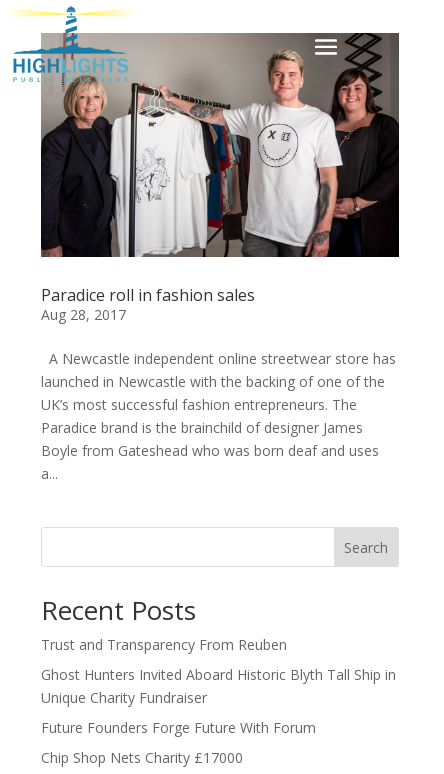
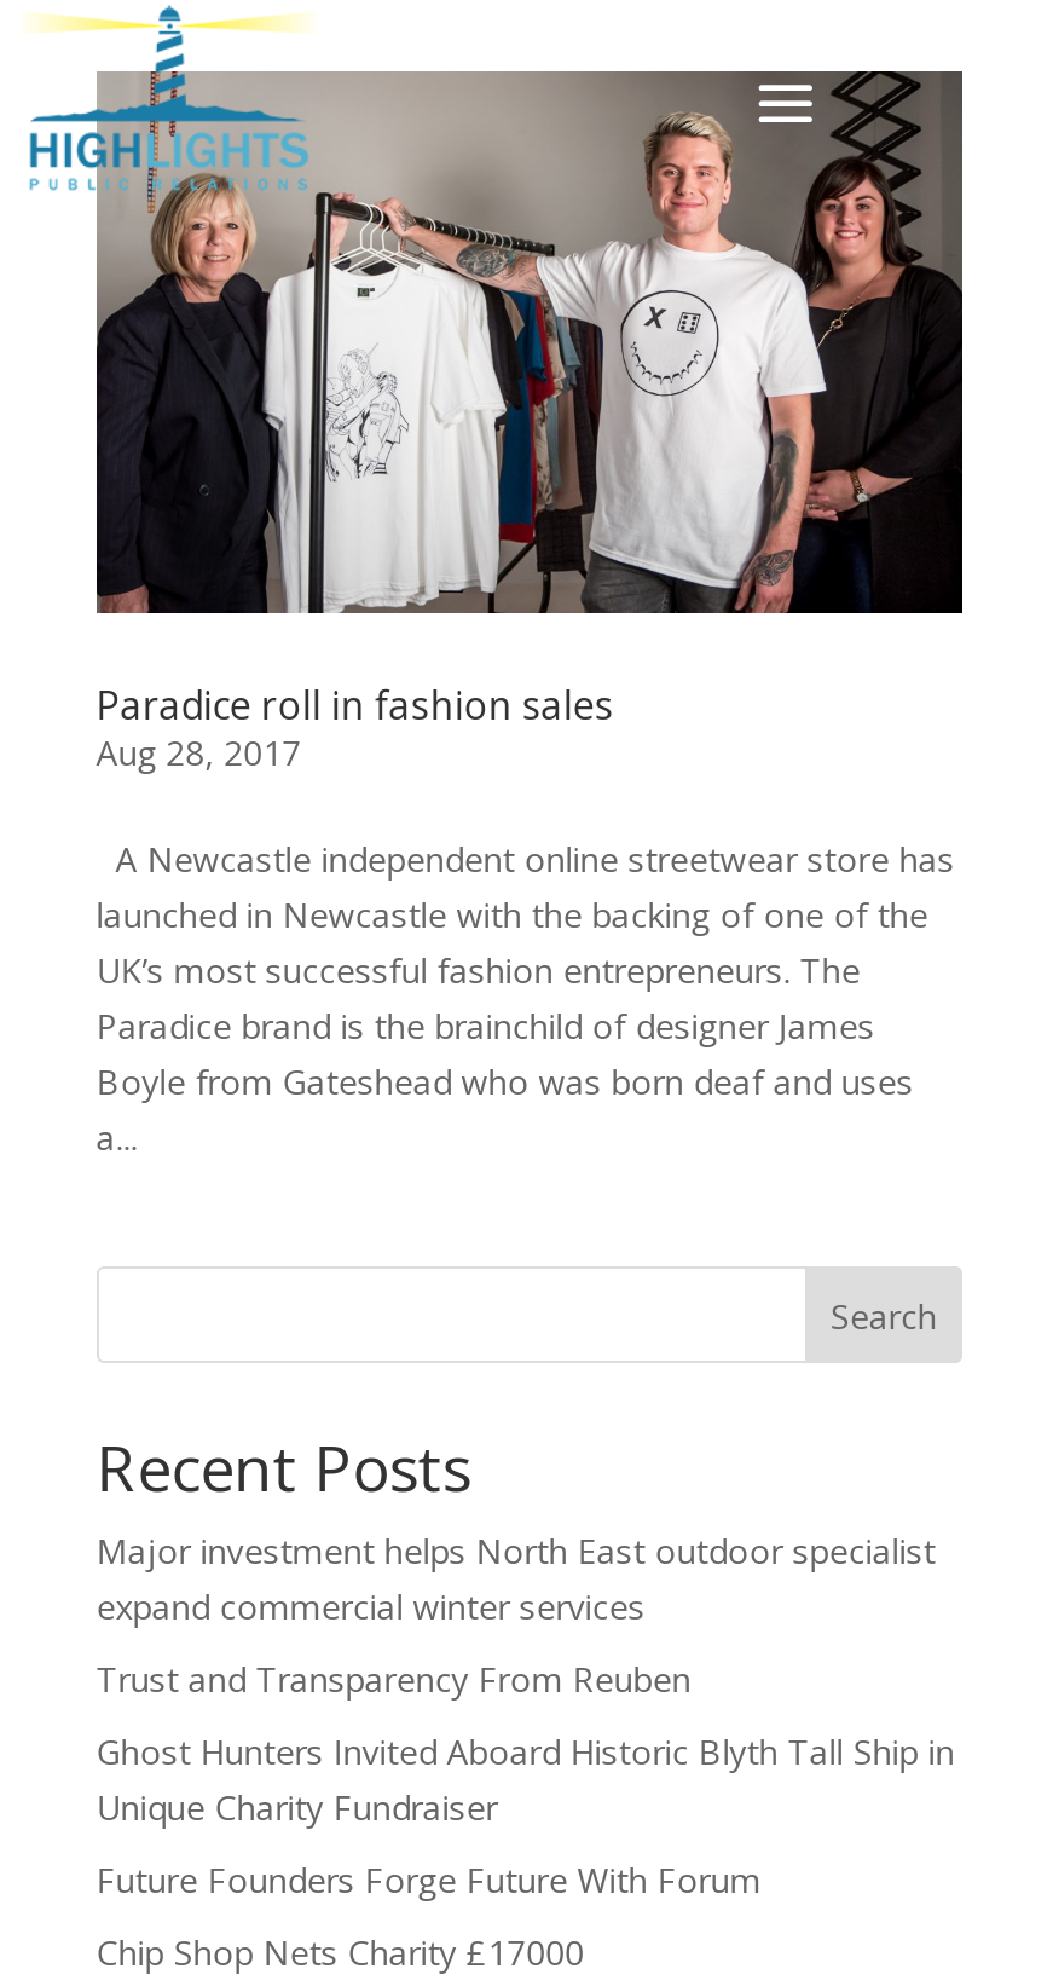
+ Major investment helps North East outdoor specialist
+ expand commercial winter services
